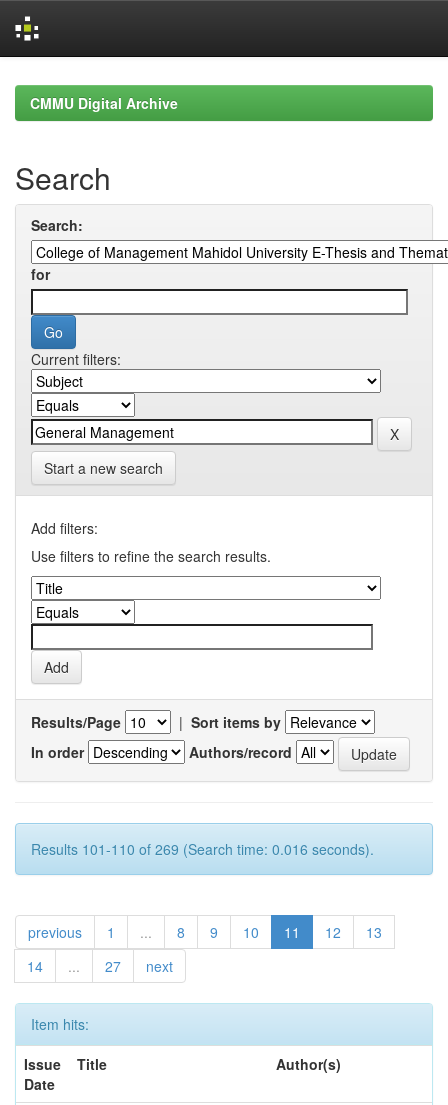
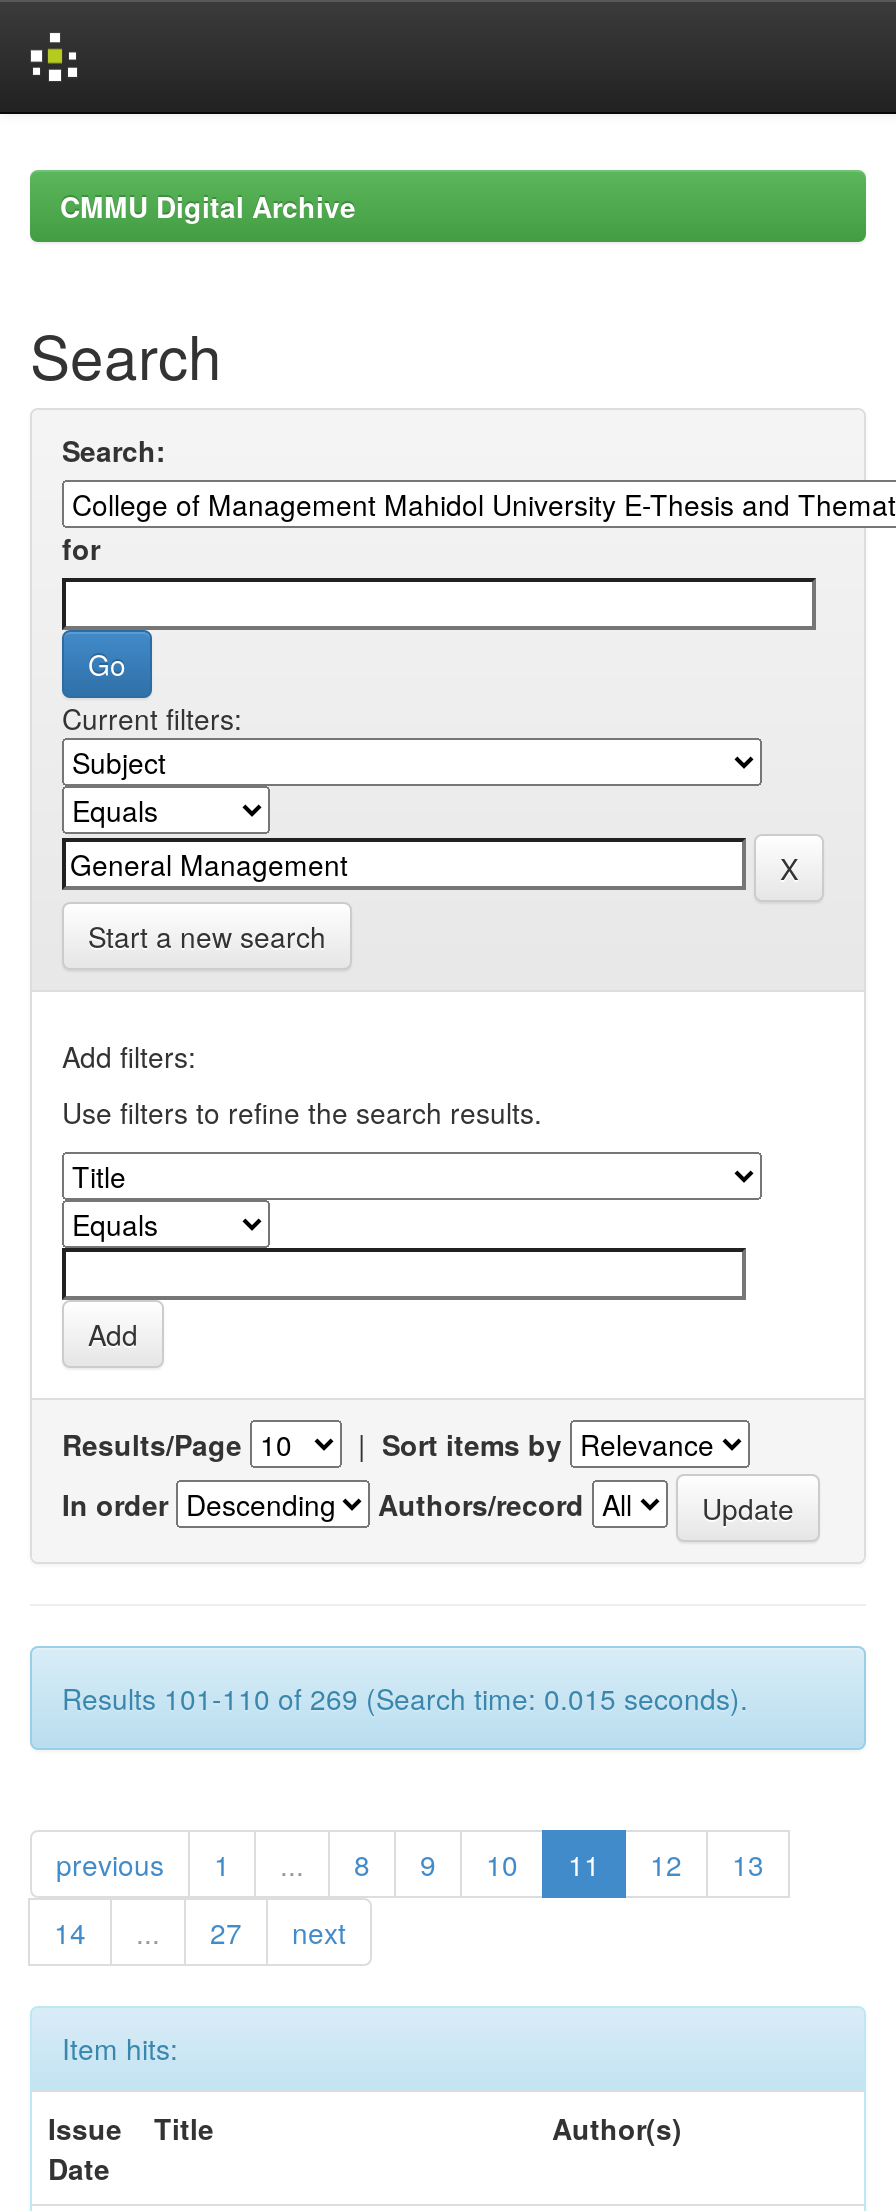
- Results 101-110 of 269 (Search time: 0.016 seconds).
+ Results 101-110 of 269 (Search time: 0.015 seconds).
